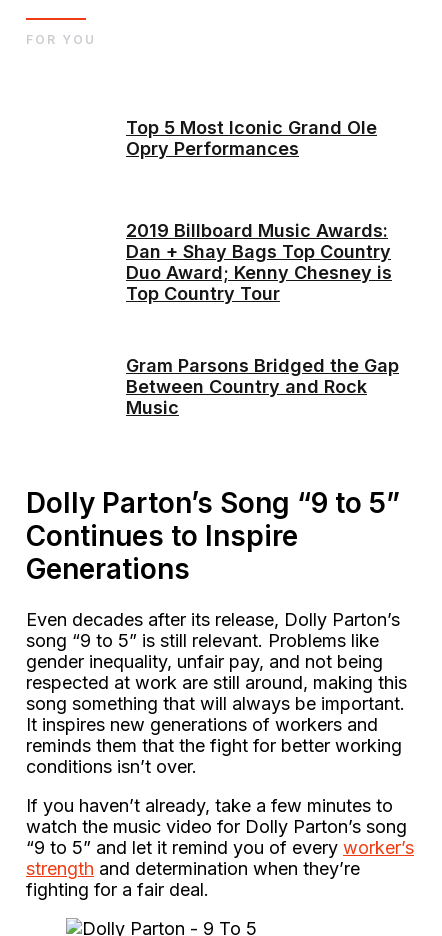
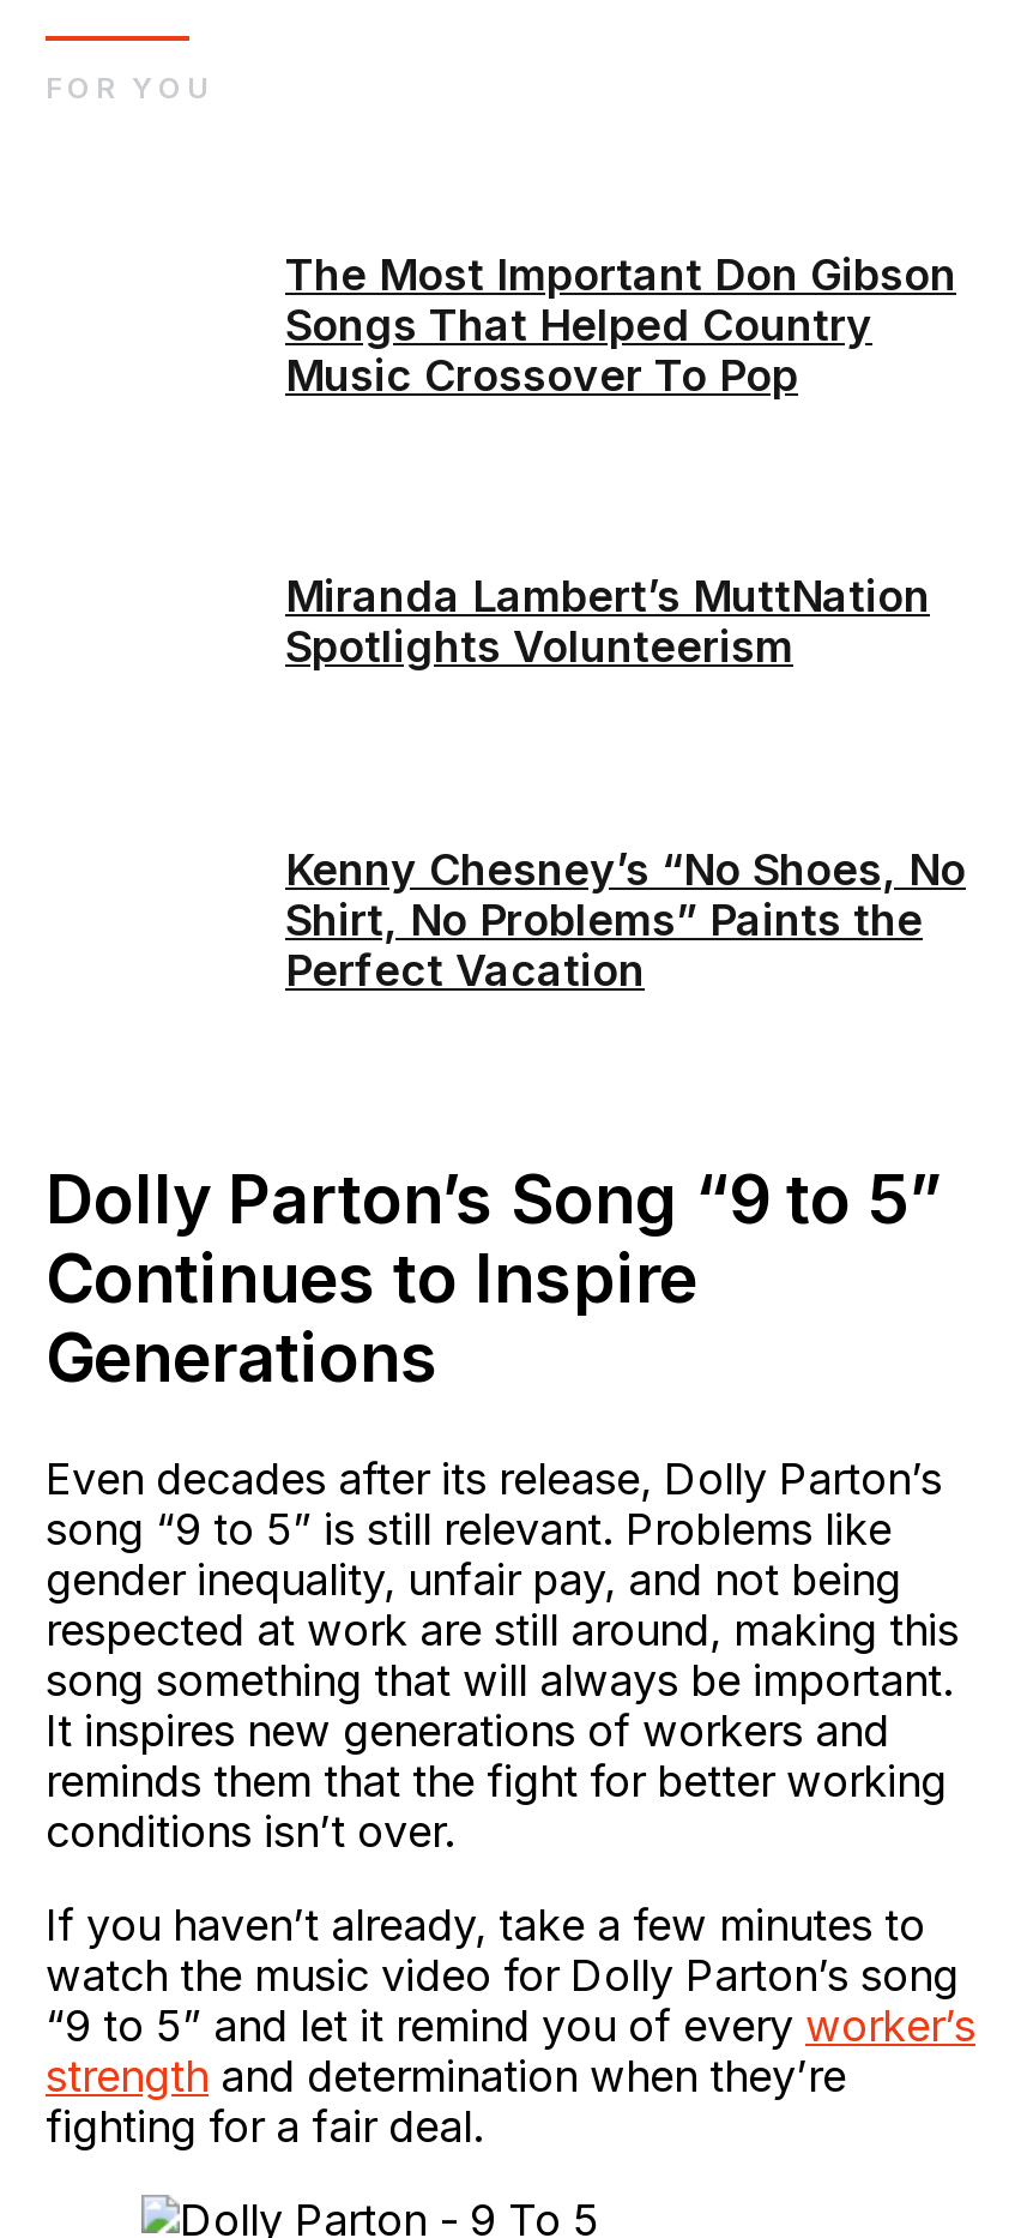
- Top 5 Most Iconic Grand Ole
- Opry Performances
+ The Most Important Don Gibson
+ Songs That Helped Country
+ Music Crossover To Pop

- 2019 Billboard Music Awards:
- Dan + Shay Bags Top Country
- Duo Award; Kenny Chesney is
- Top Country Tour
+ Miranda Lambert’s MuttNation
+ Spotlights Volunteerism

- Gram Parsons Bridged the Gap
- Between Country and Rock
- Music
+ Kenny Chesney’s “No Shoes, No
+ Shirt, No Problems” Paints the
+ Perfect Vacation
